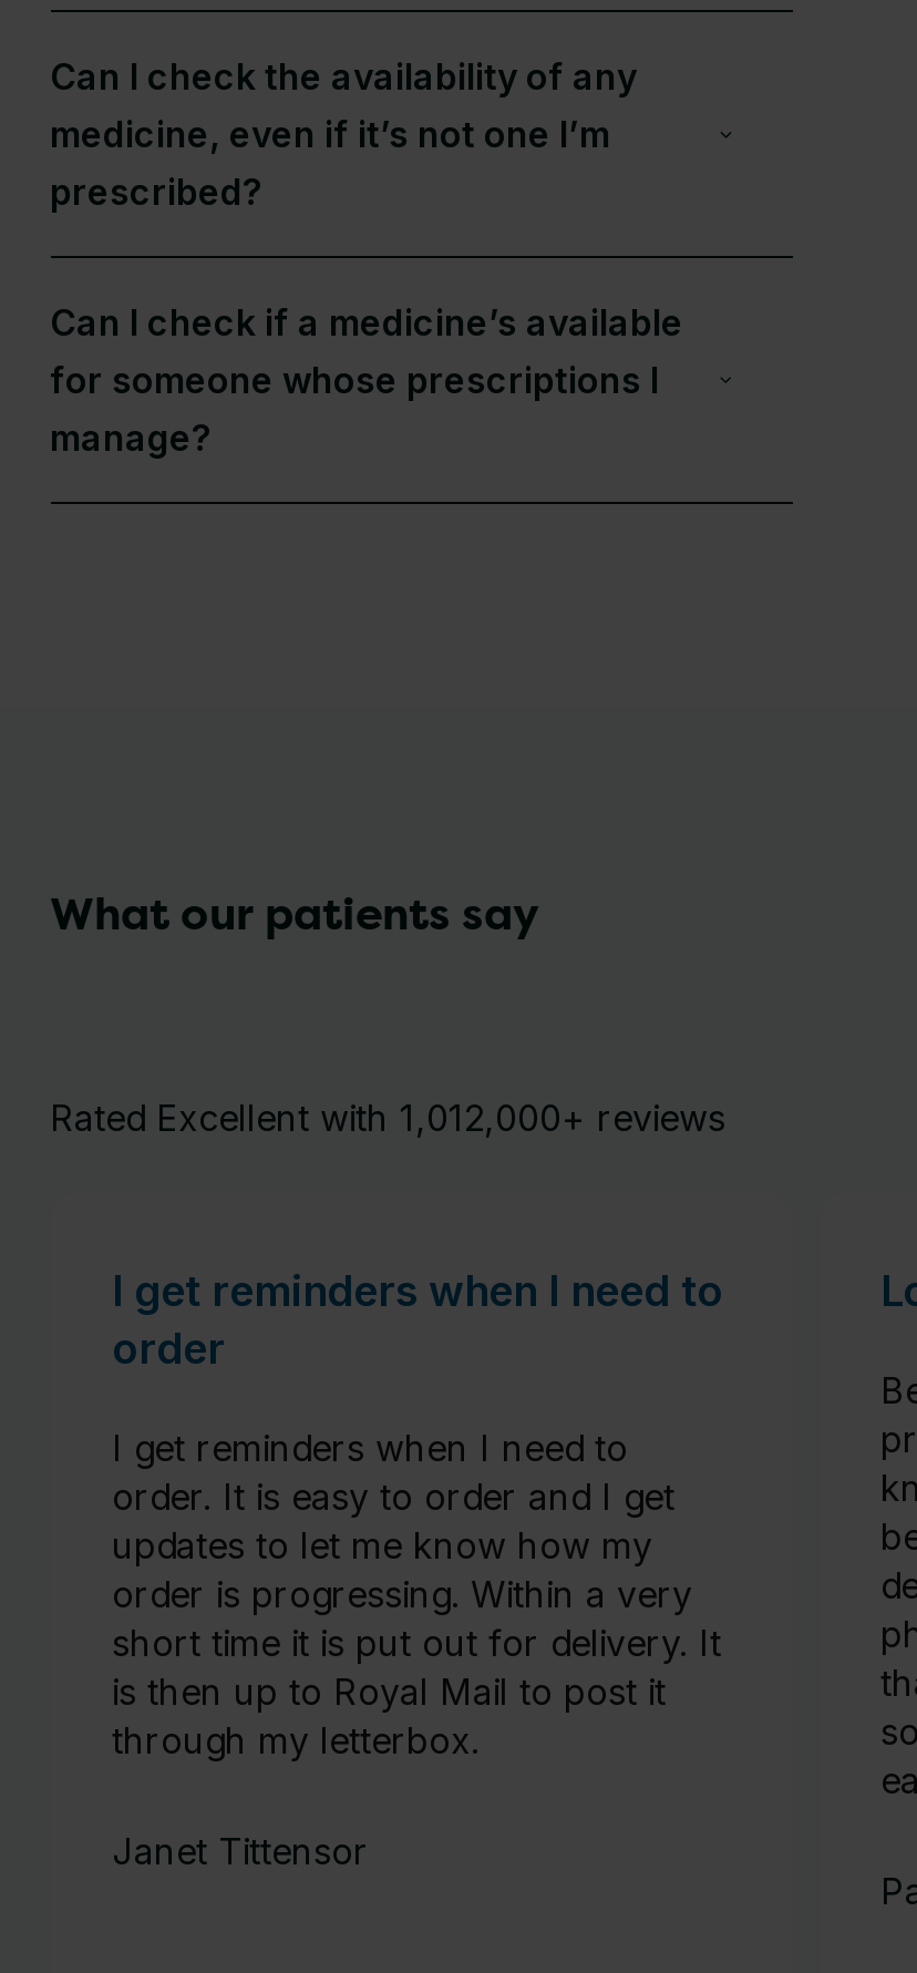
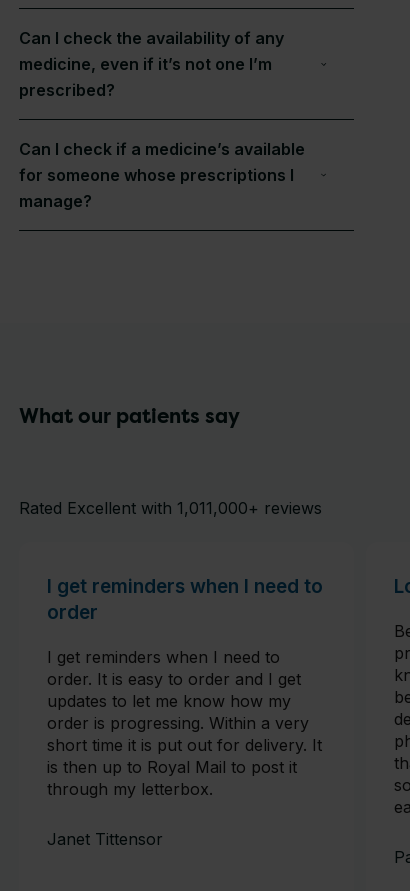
- Rated Excellent with 1,012,000+ reviews
+ Rated Excellent with 1,011,000+ reviews
